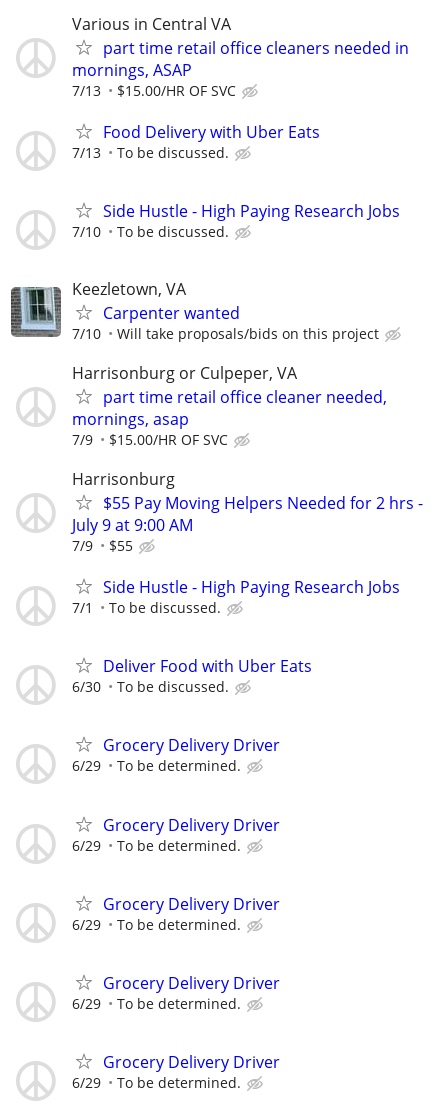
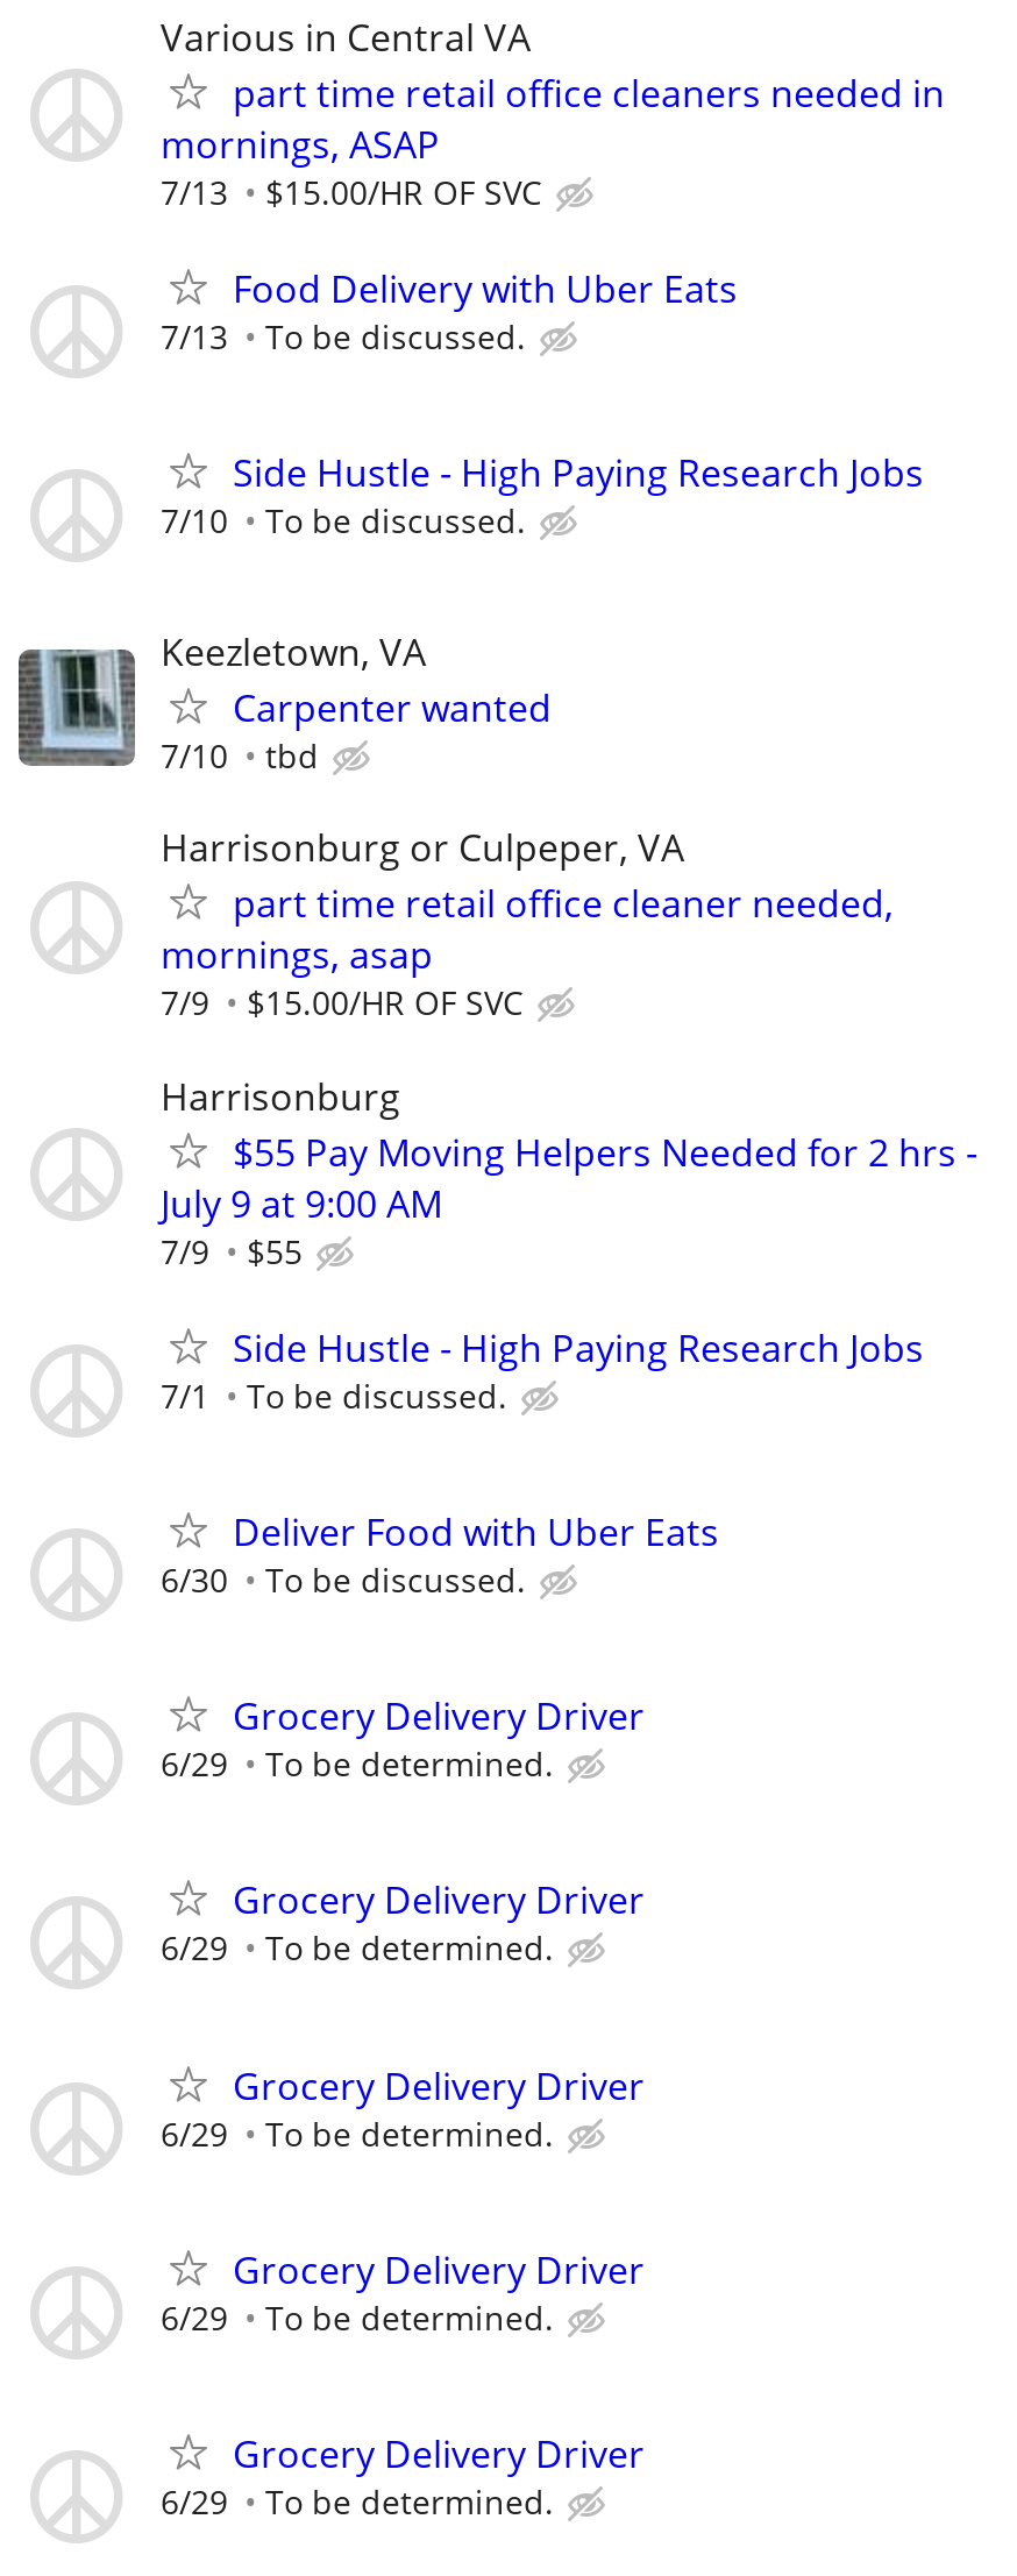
- Will take proposals/bids on this project
+ tbd
